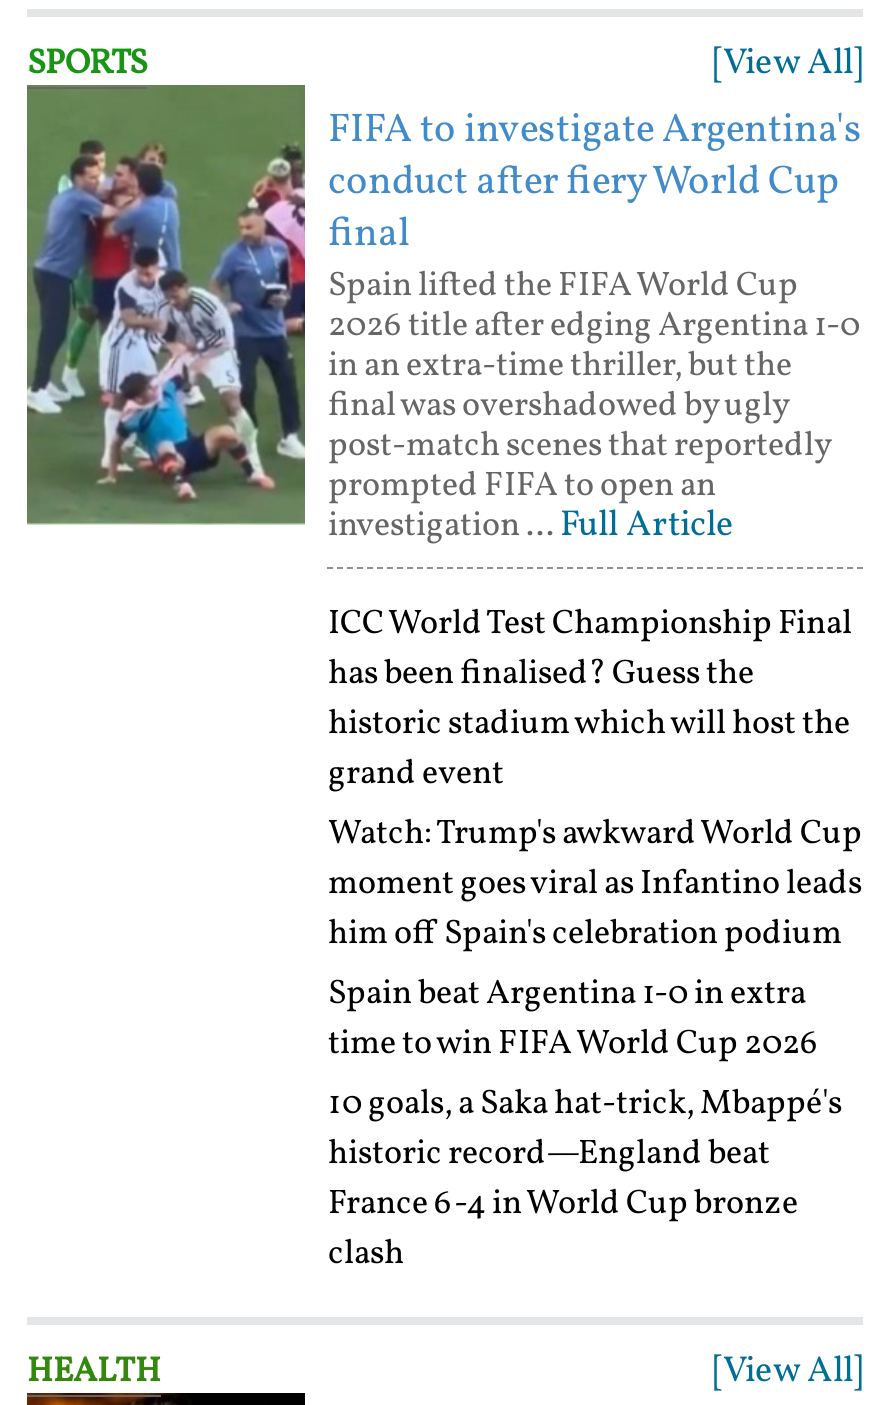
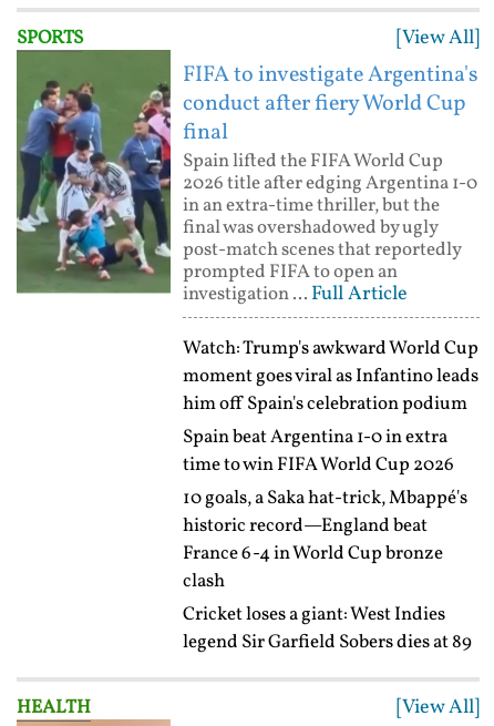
- ICC World Test Championship Final
- has been finalised? Guess the
- historic stadium which will host the
- grand event

moved up: Watch: Trump's awkward World Cup | moment goes viral as Infantino leads | him off Spain's celebration podium | ... | France 6-4 in World Cup bronze | clash

+ Cricket loses a giant: West Indies
+ legend Sir Garfield Sobers dies at 89
